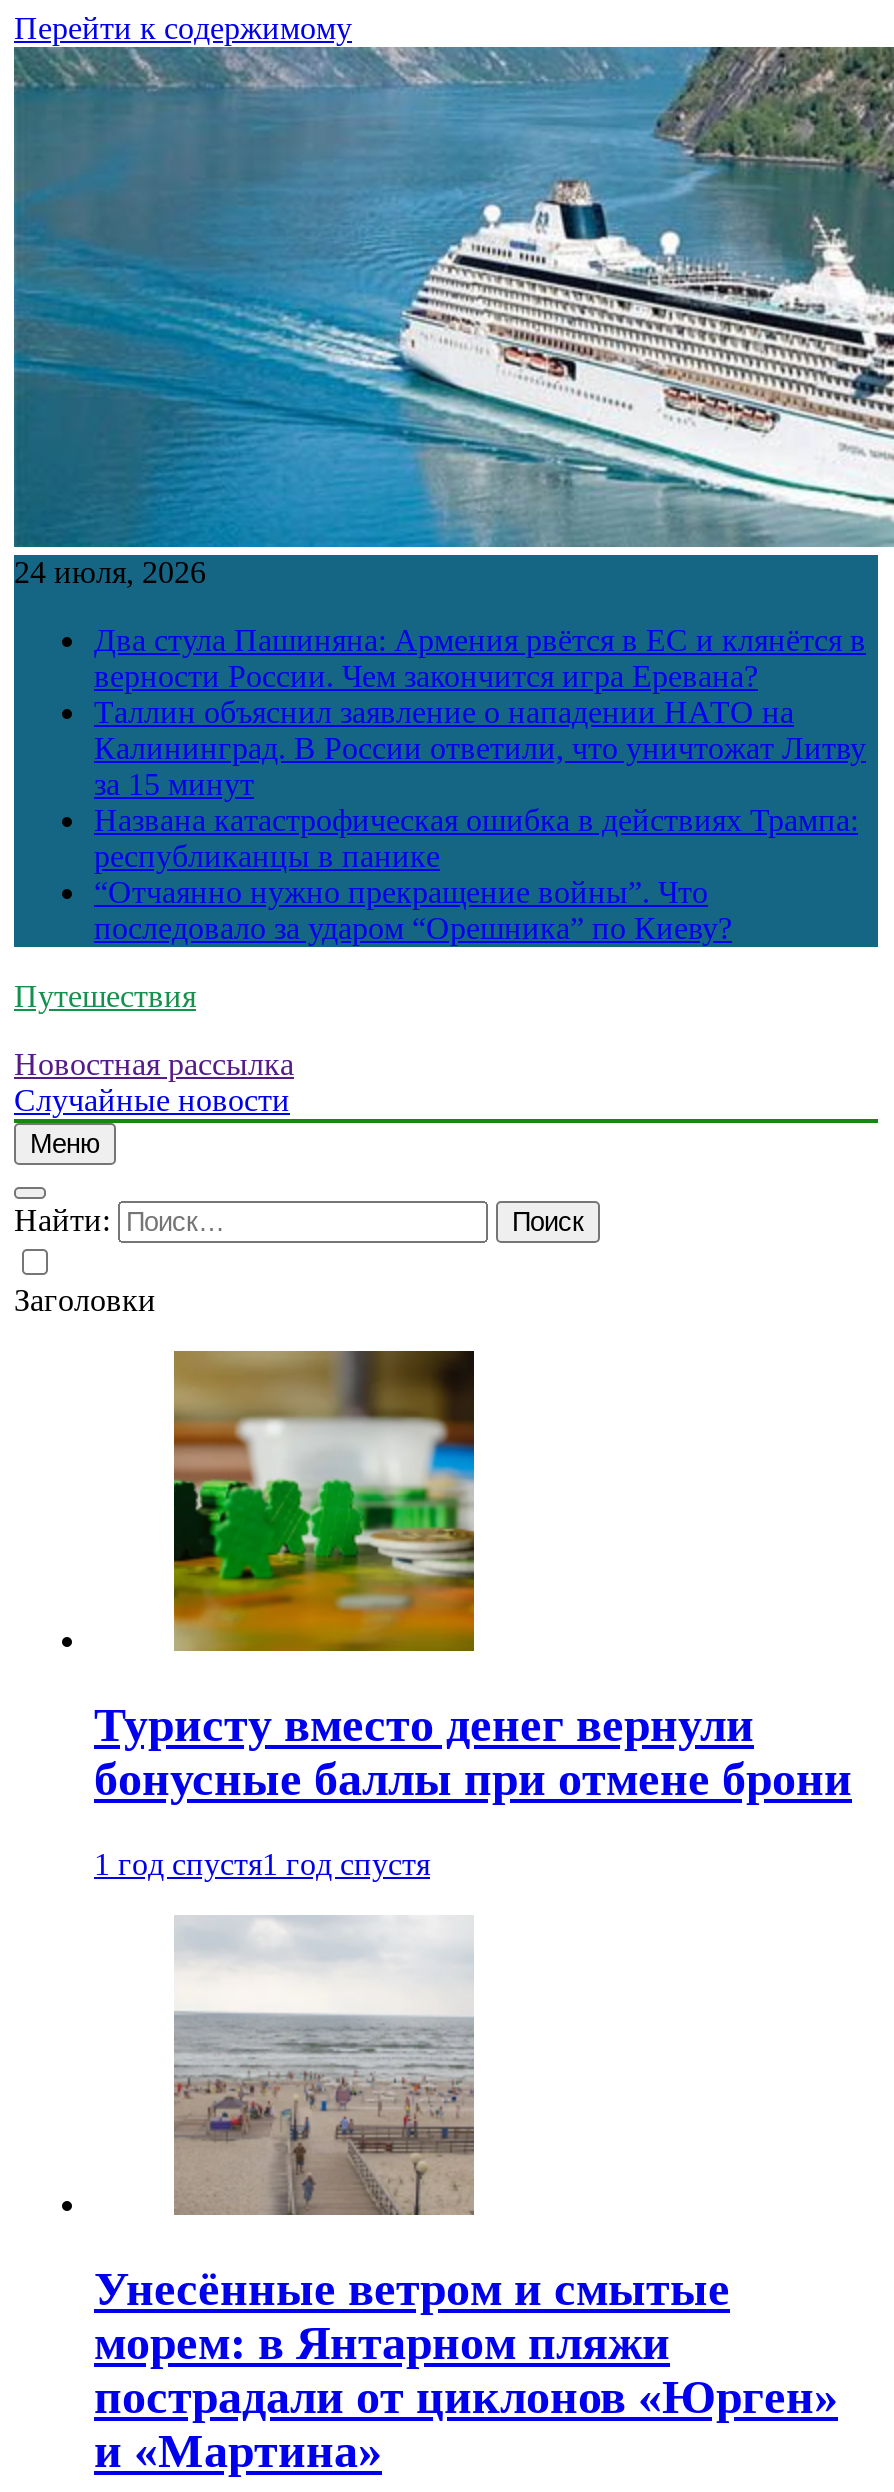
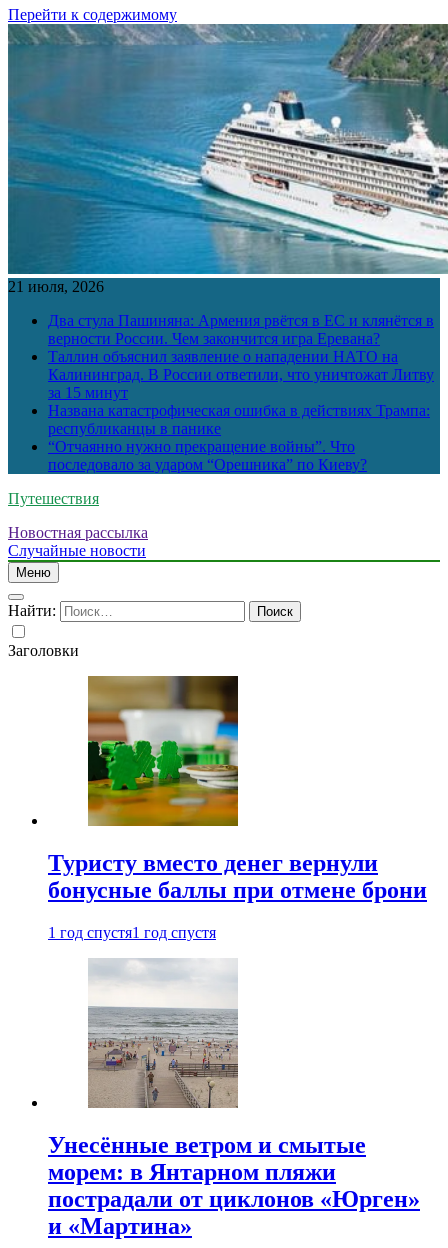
- 24 июля, 2026
+ 21 июля, 2026
